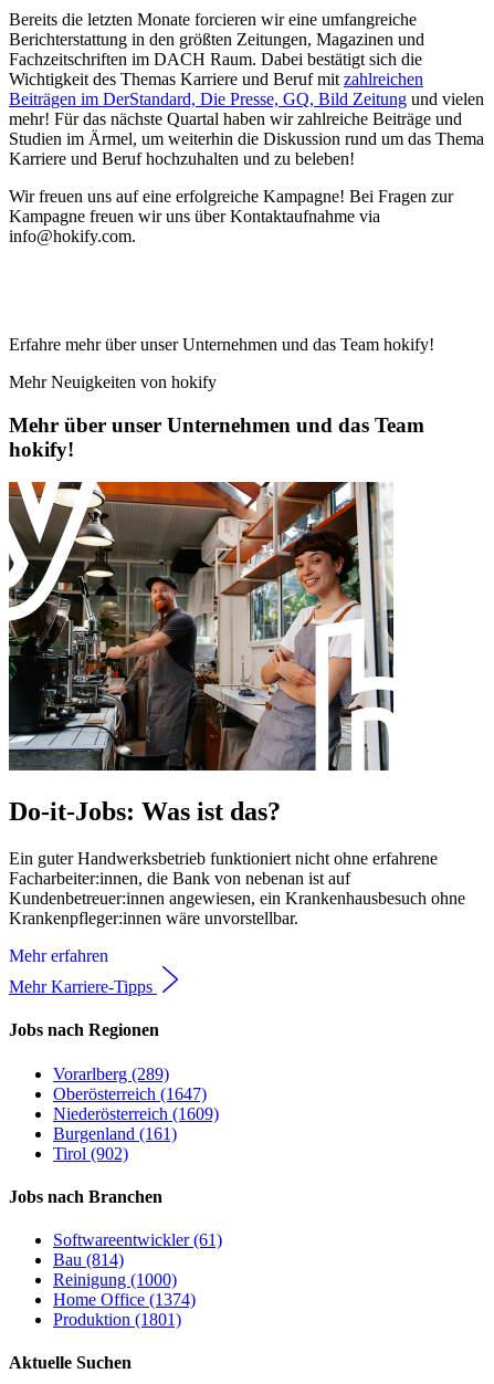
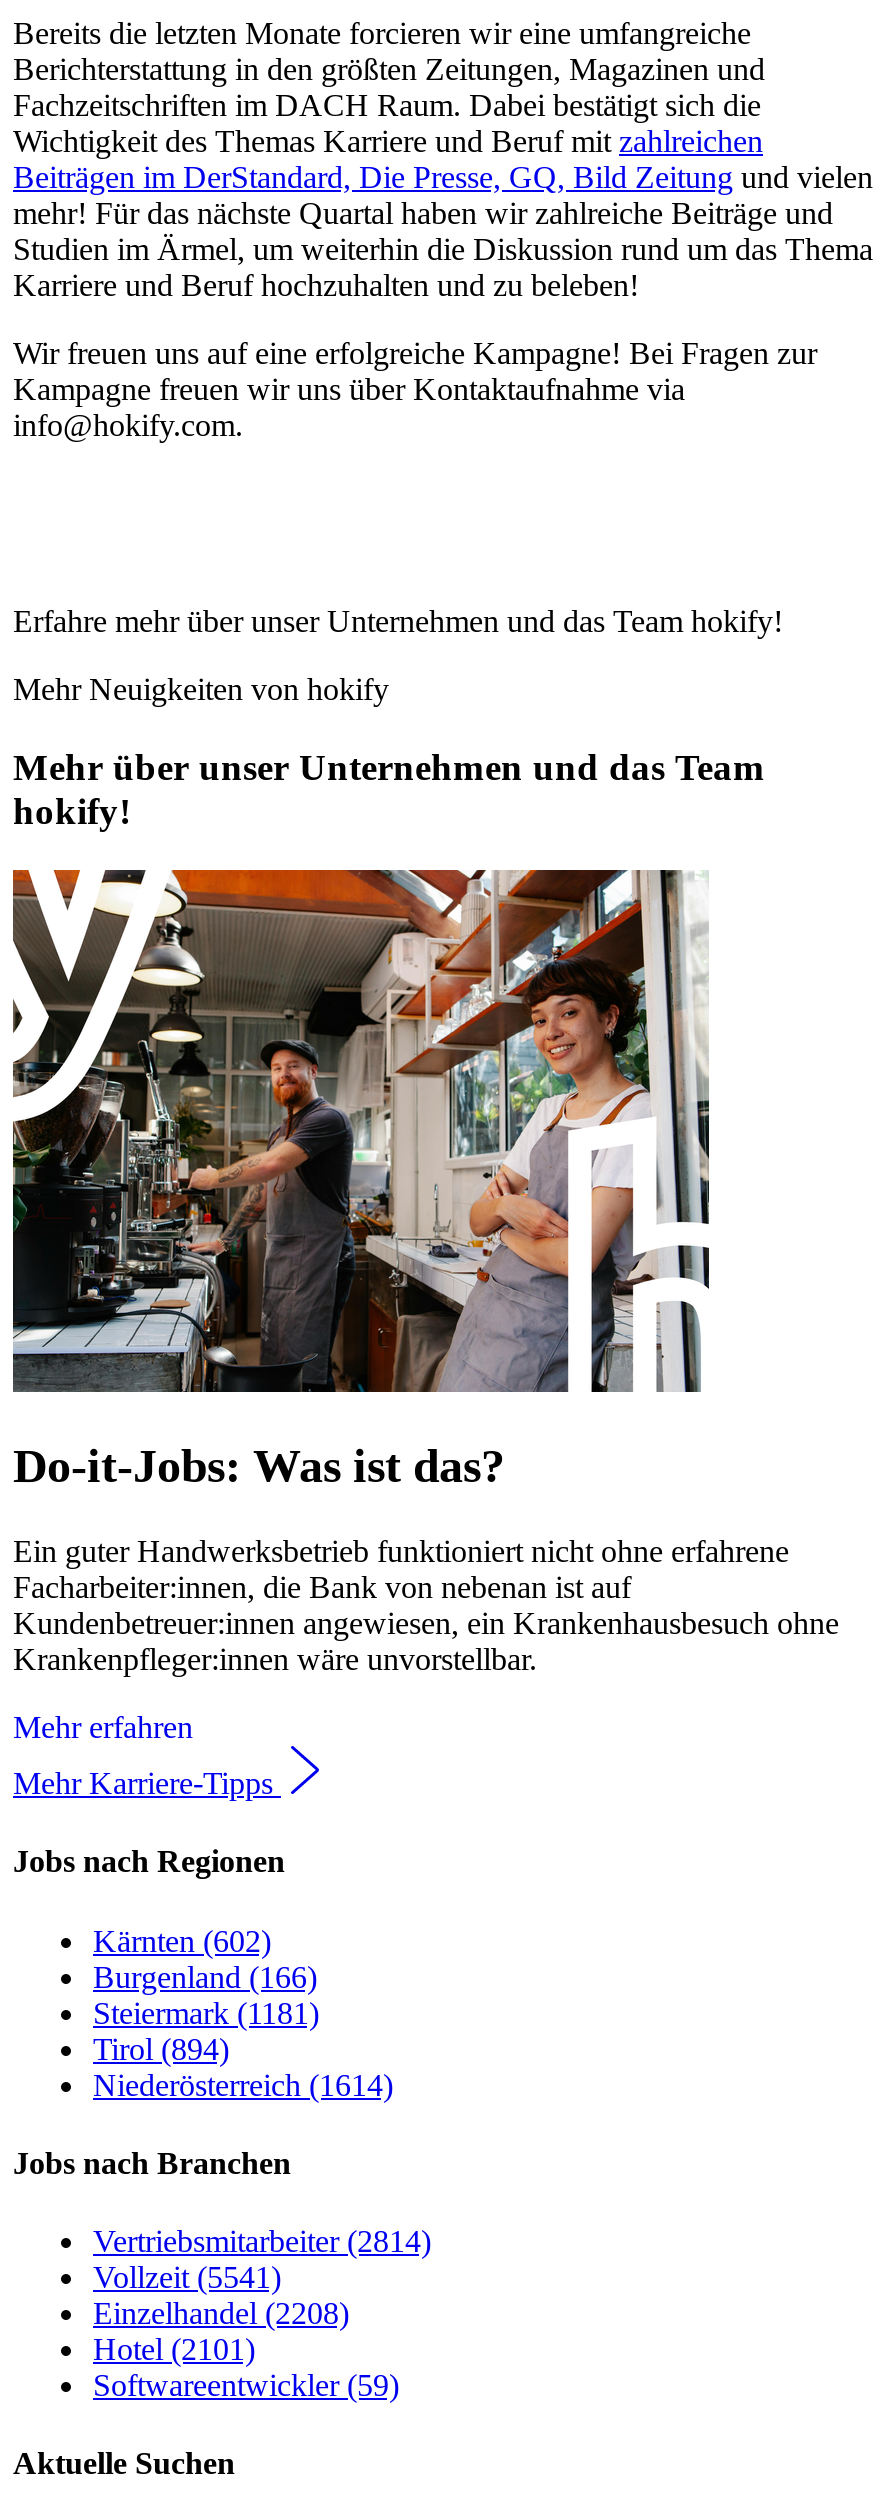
- Vorarlberg (289)
- Oberösterreich (1647)
- Niederösterreich (1609)
- Burgenland (161)
- Tirol (902)
+ Kärnten (602)
+ Burgenland (166)
+ Steiermark (1181)
+ Tirol (894)
+ Niederösterreich (1614)

- Softwareentwickler (61)
- Bau (814)
- Reinigung (1000)
- Home Office (1374)
- Produktion (1801)
+ Vertriebsmitarbeiter (2814)
+ Vollzeit (5541)
+ Einzelhandel (2208)
+ Hotel (2101)
+ Softwareentwickler (59)
